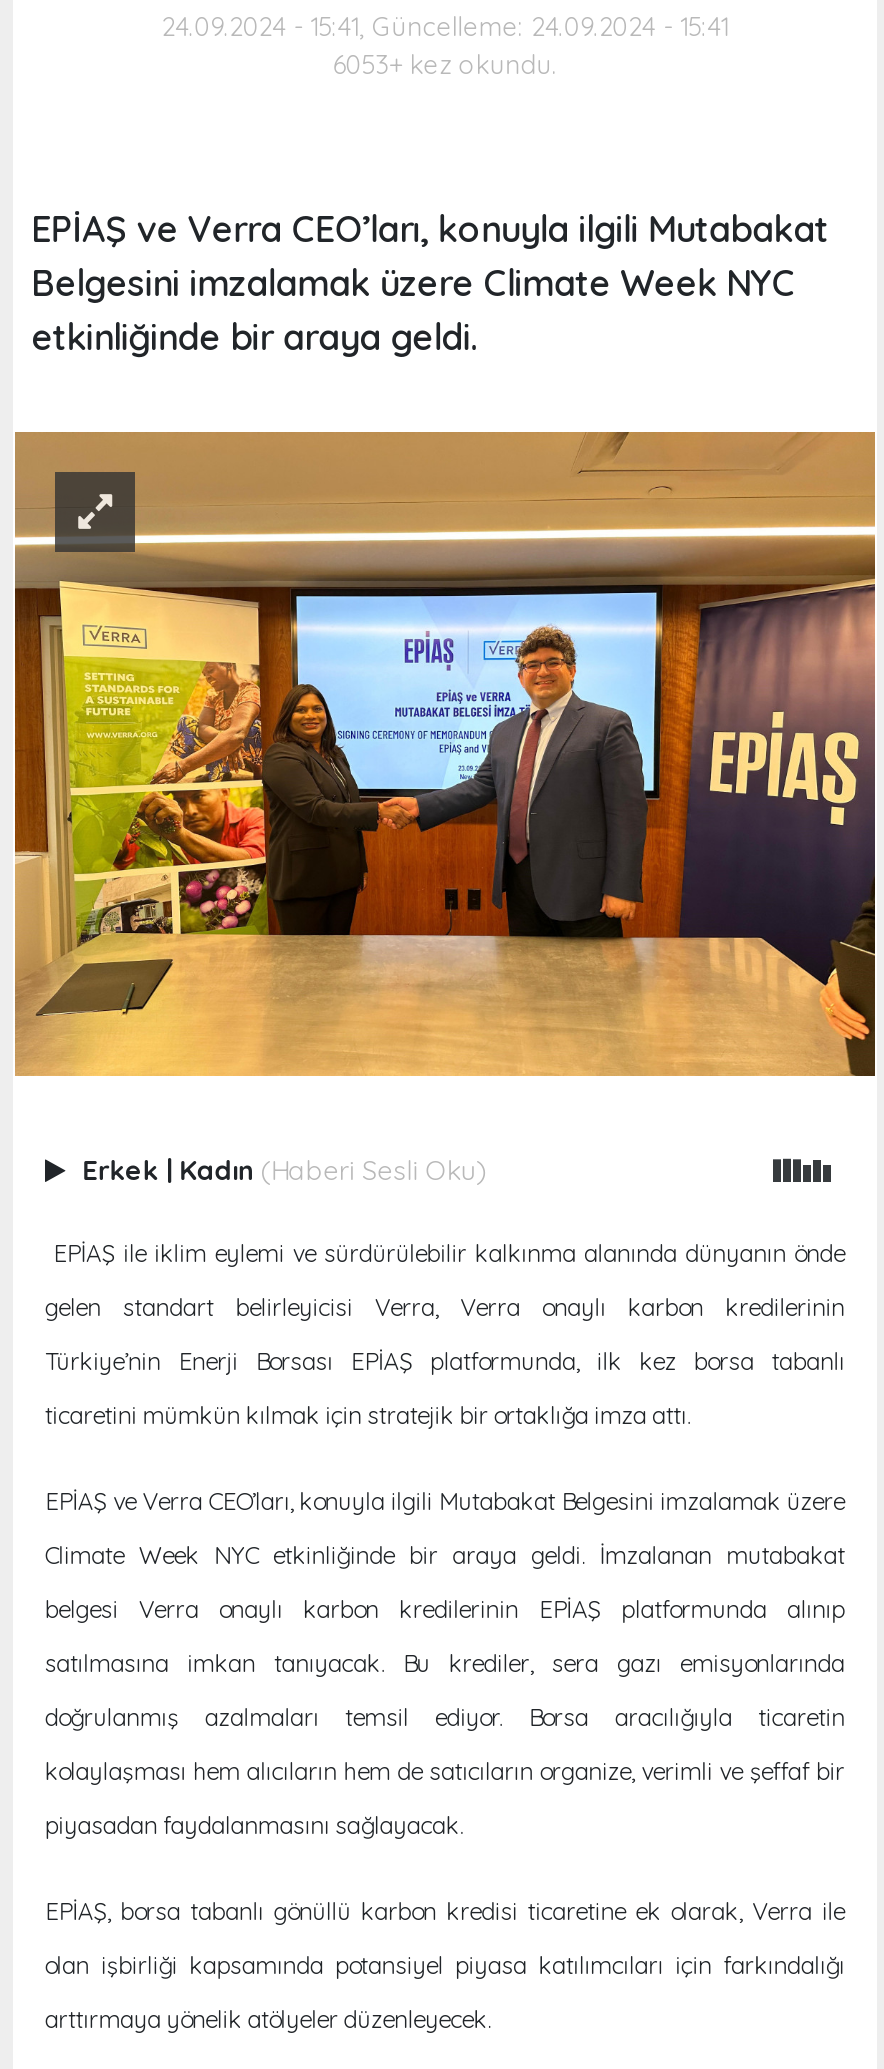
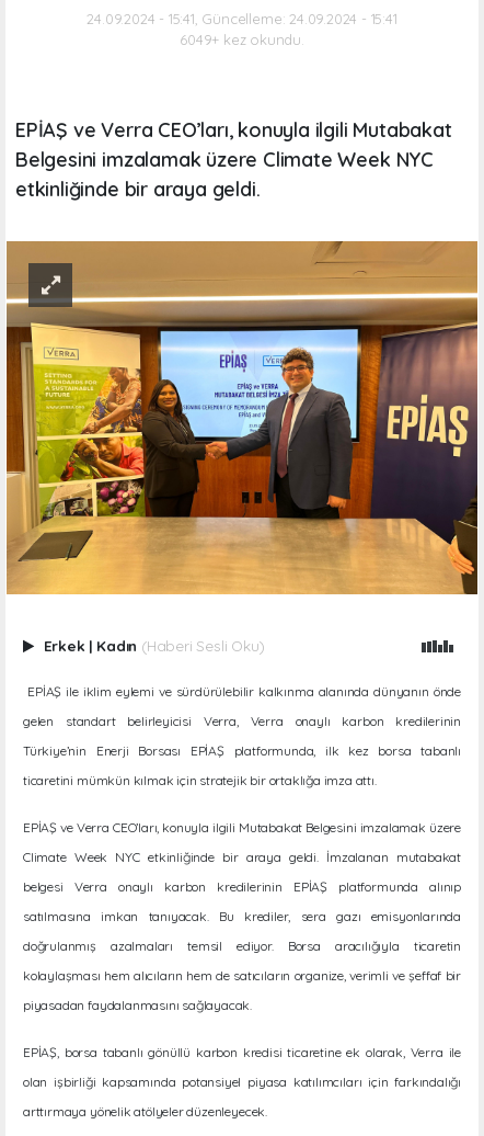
- 6053+ kez okundu.
+ 6049+ kez okundu.
